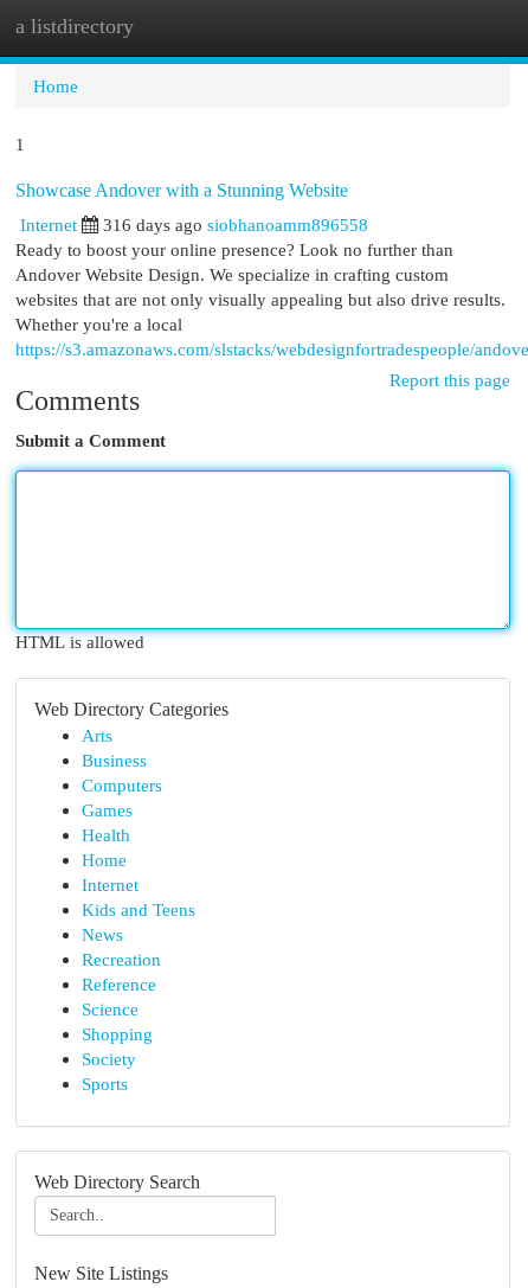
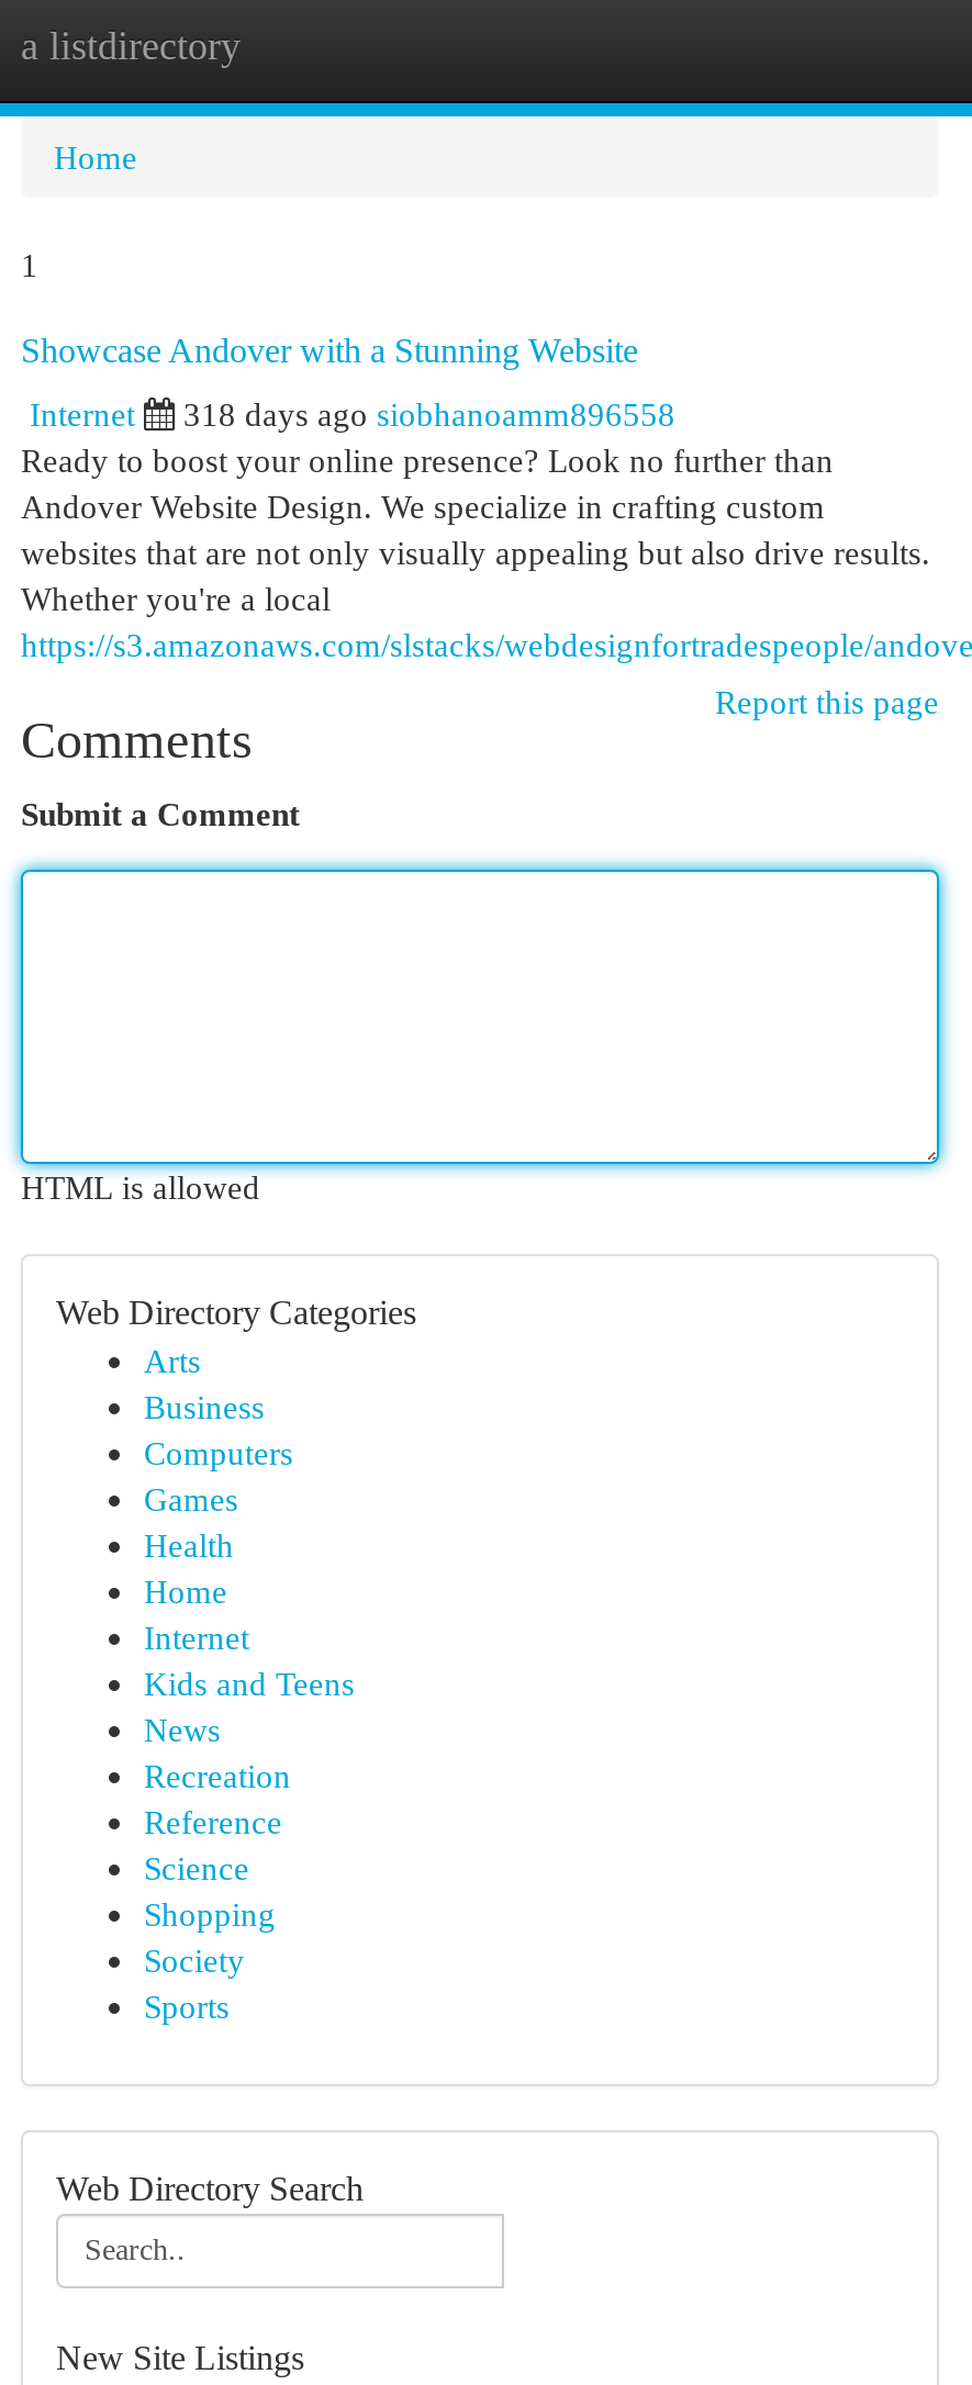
- 316 days ago siobhanoamm896558
+ 318 days ago siobhanoamm896558
